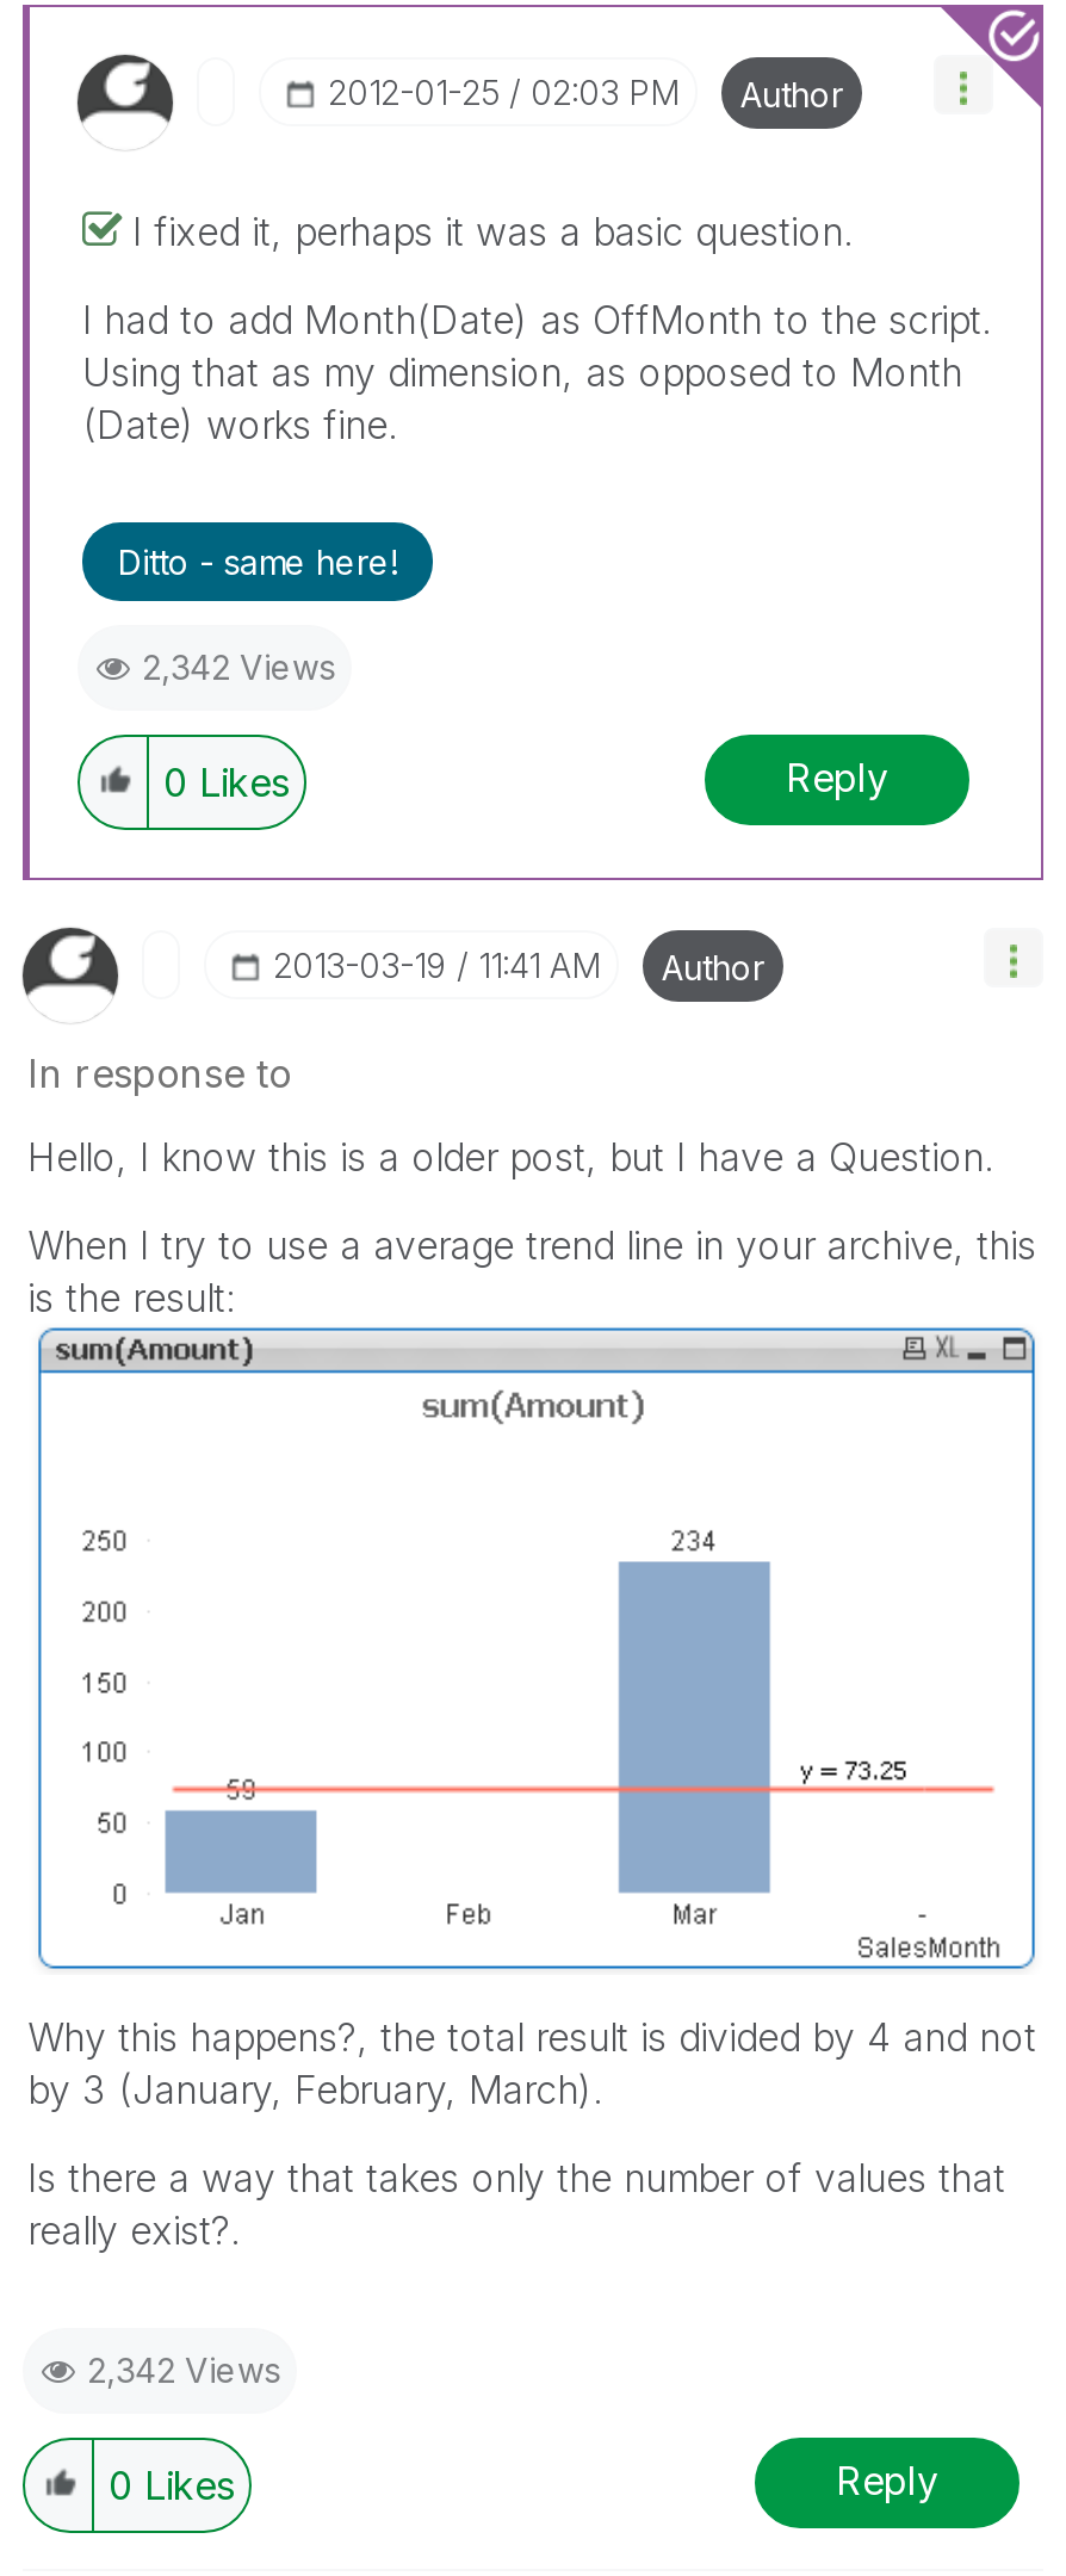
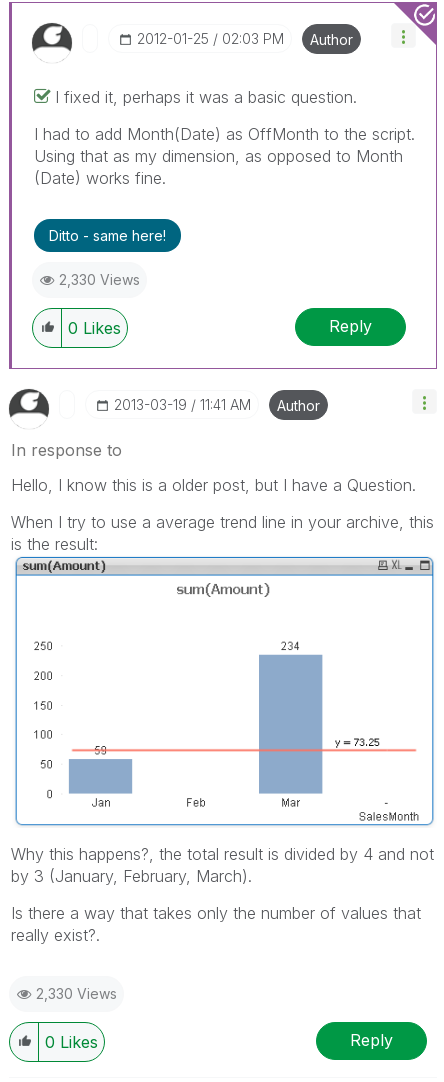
- 2,342 Views
+ 2,330 Views

- 2,342 Views
+ 2,330 Views
